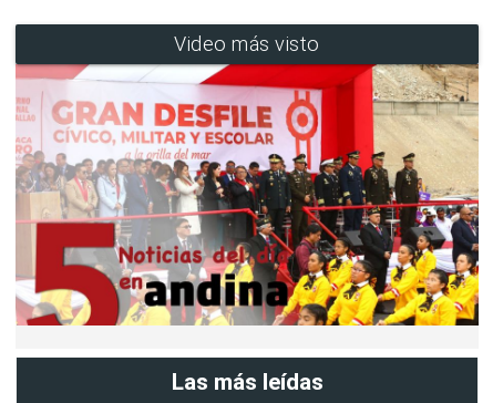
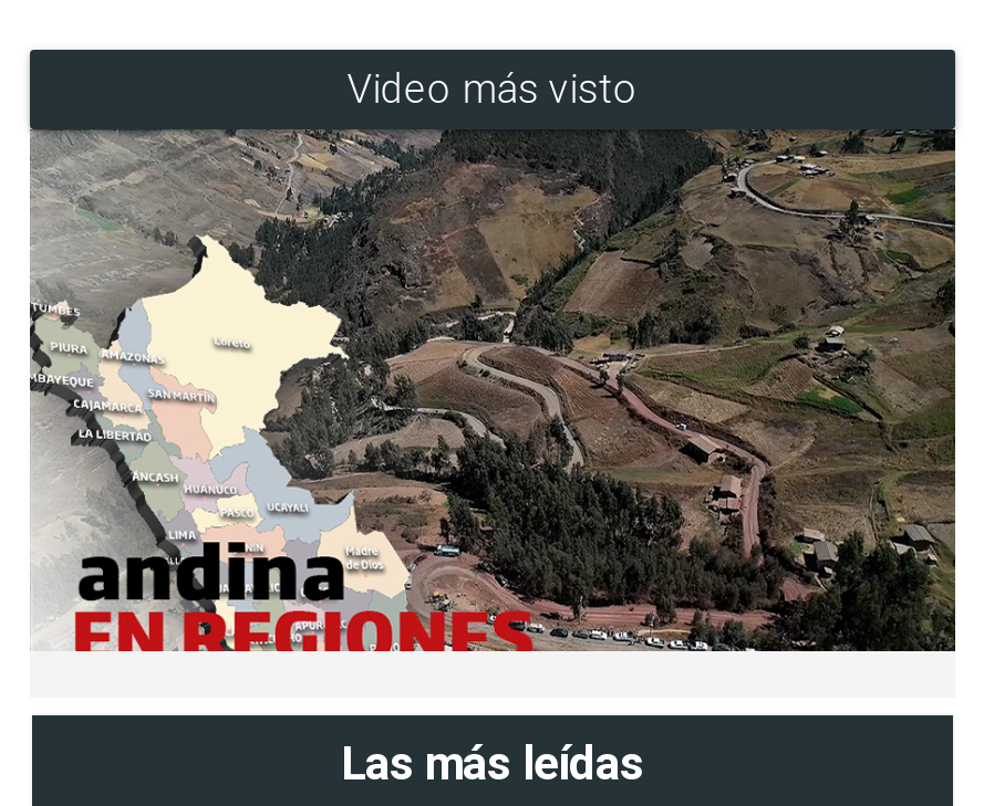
- [image]
+ [image]
